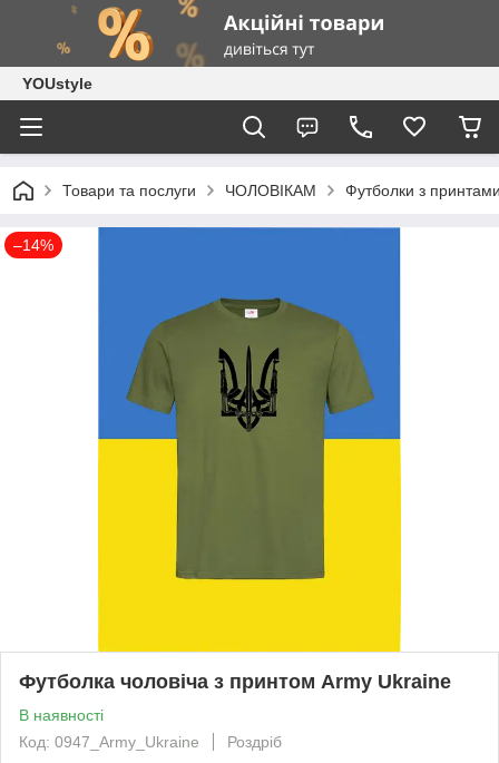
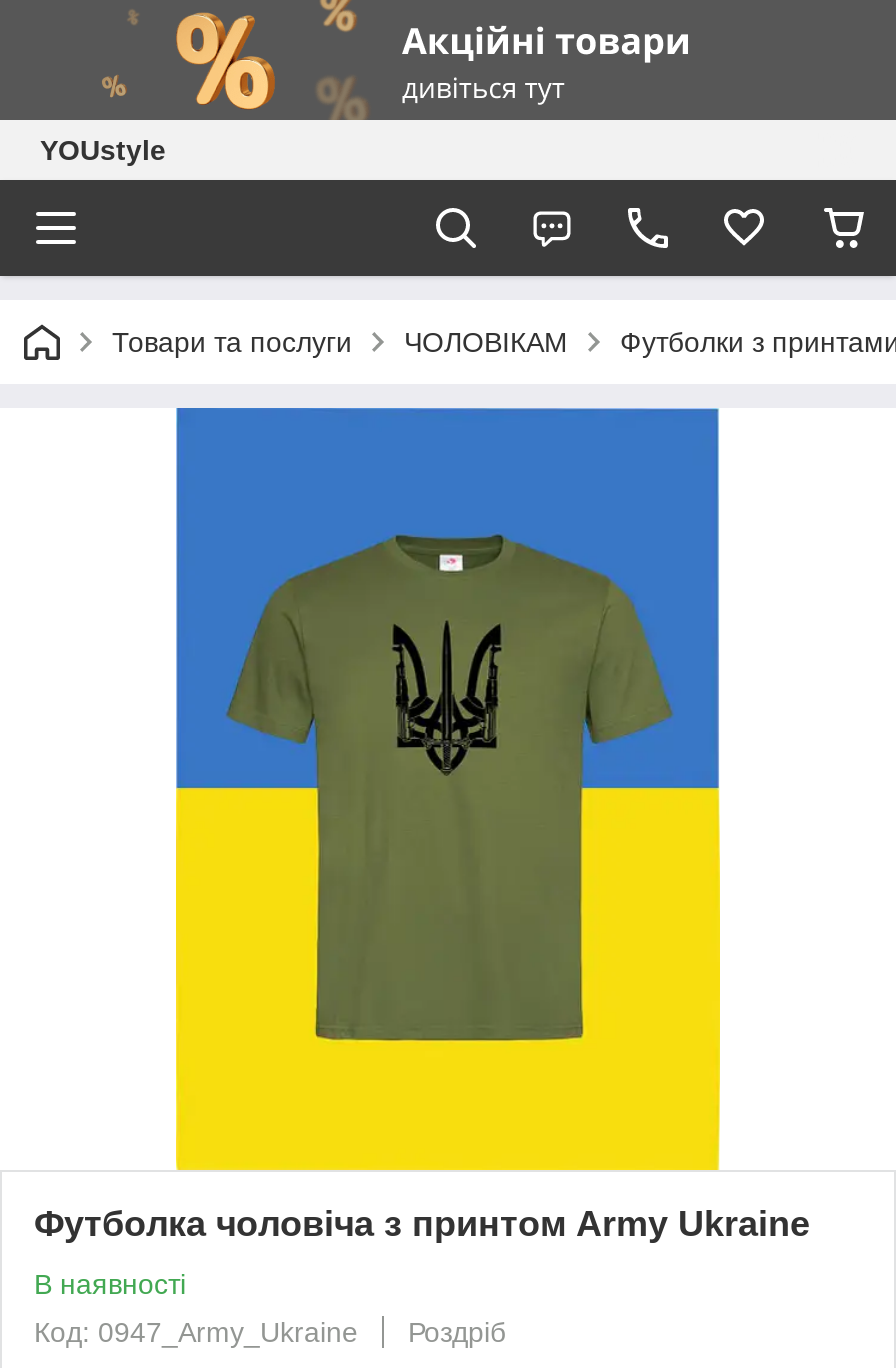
- –14%
